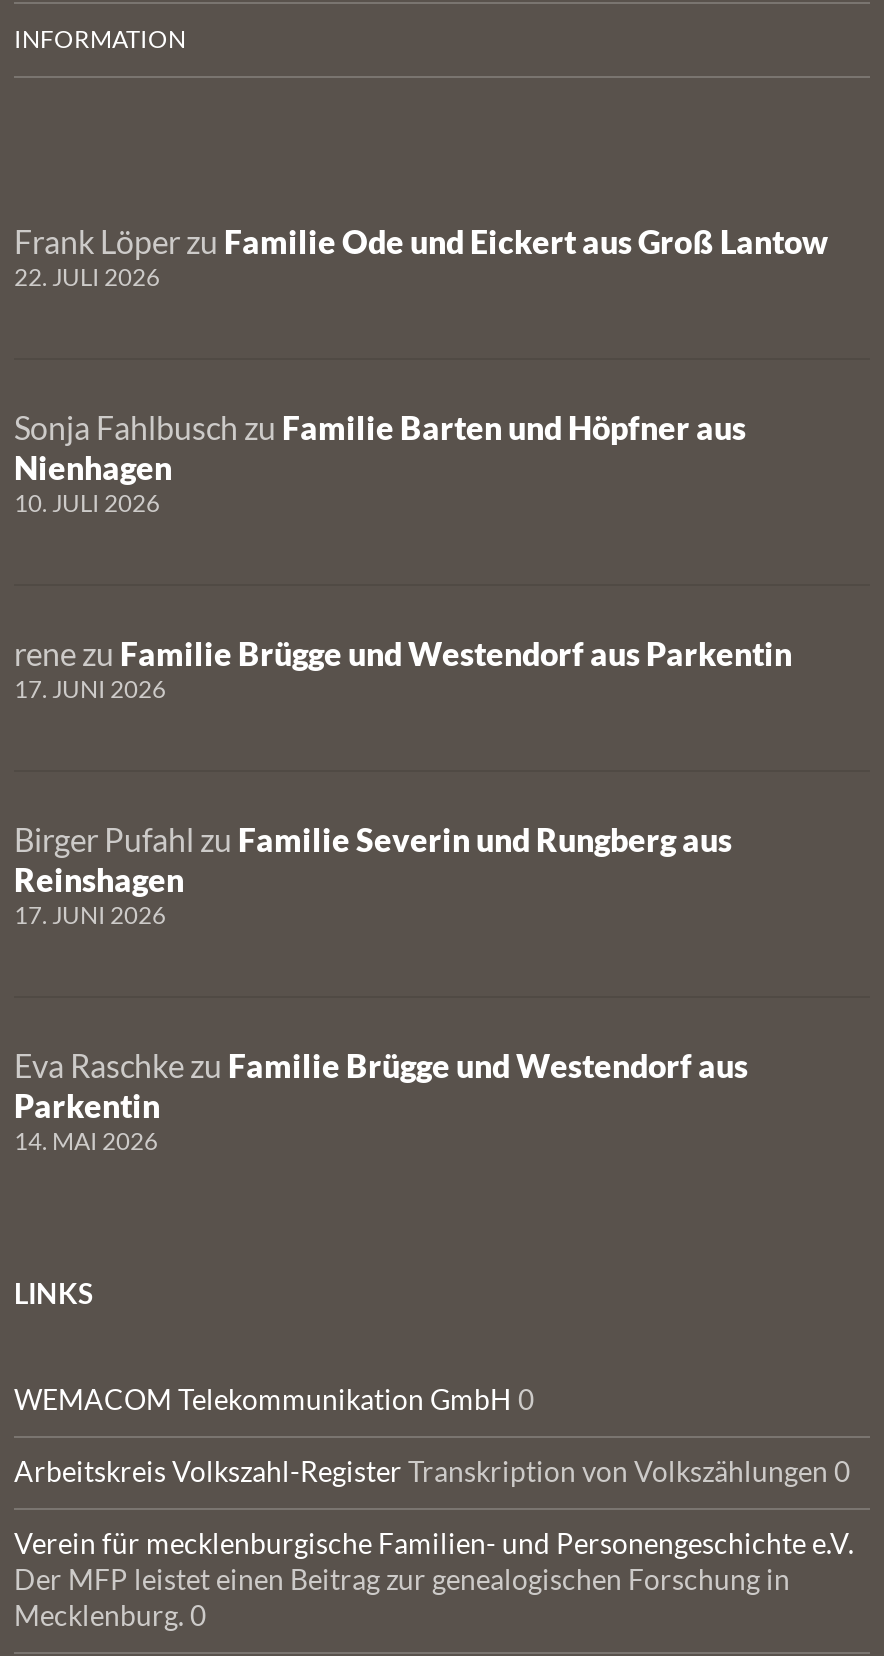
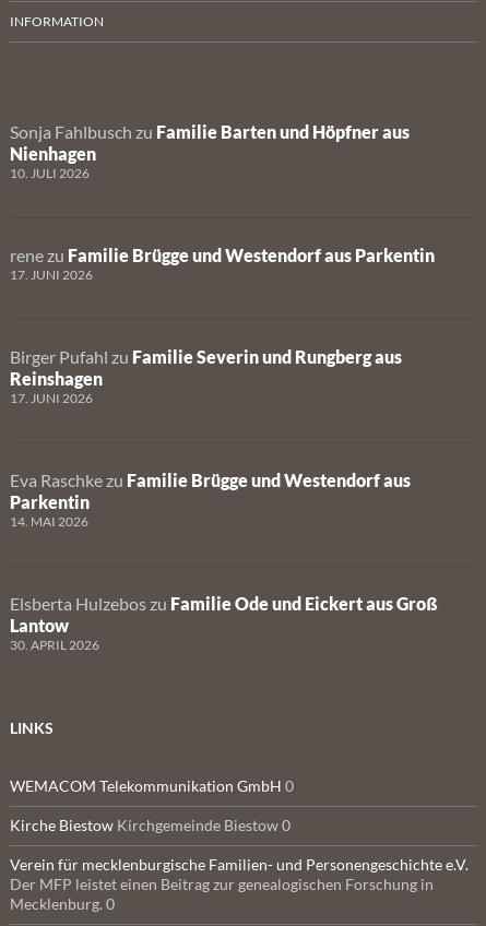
- Frank Löper zu Familie Ode und Eickert aus Groß Lantow
- 22. JULI 2026

moved up: Sonja Fahlbusch zu Familie Barten und Höpfner aus | Nienhagen | 10. JULI 2026 | ... | Parkentin | 14. MAI 2026

+ Elsberta Hulzebos zu Familie Ode und Eickert aus Groß
+ Lantow
+ 30. APRIL 2026

- Arbeitskreis Volkszahl-Register Transkription von Volkszählungen 0
+ Kirche Biestow Kirchgemeinde Biestow 0
